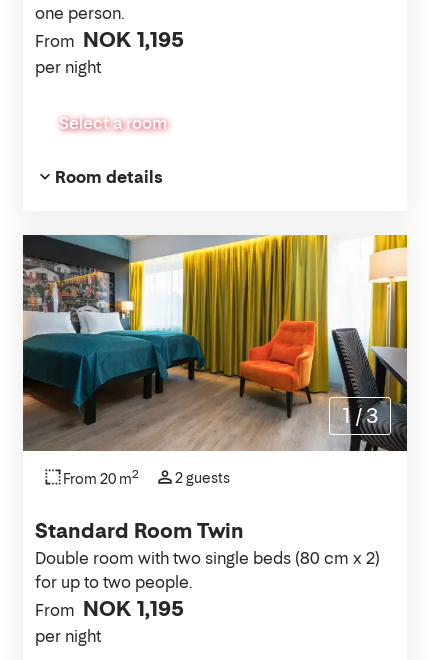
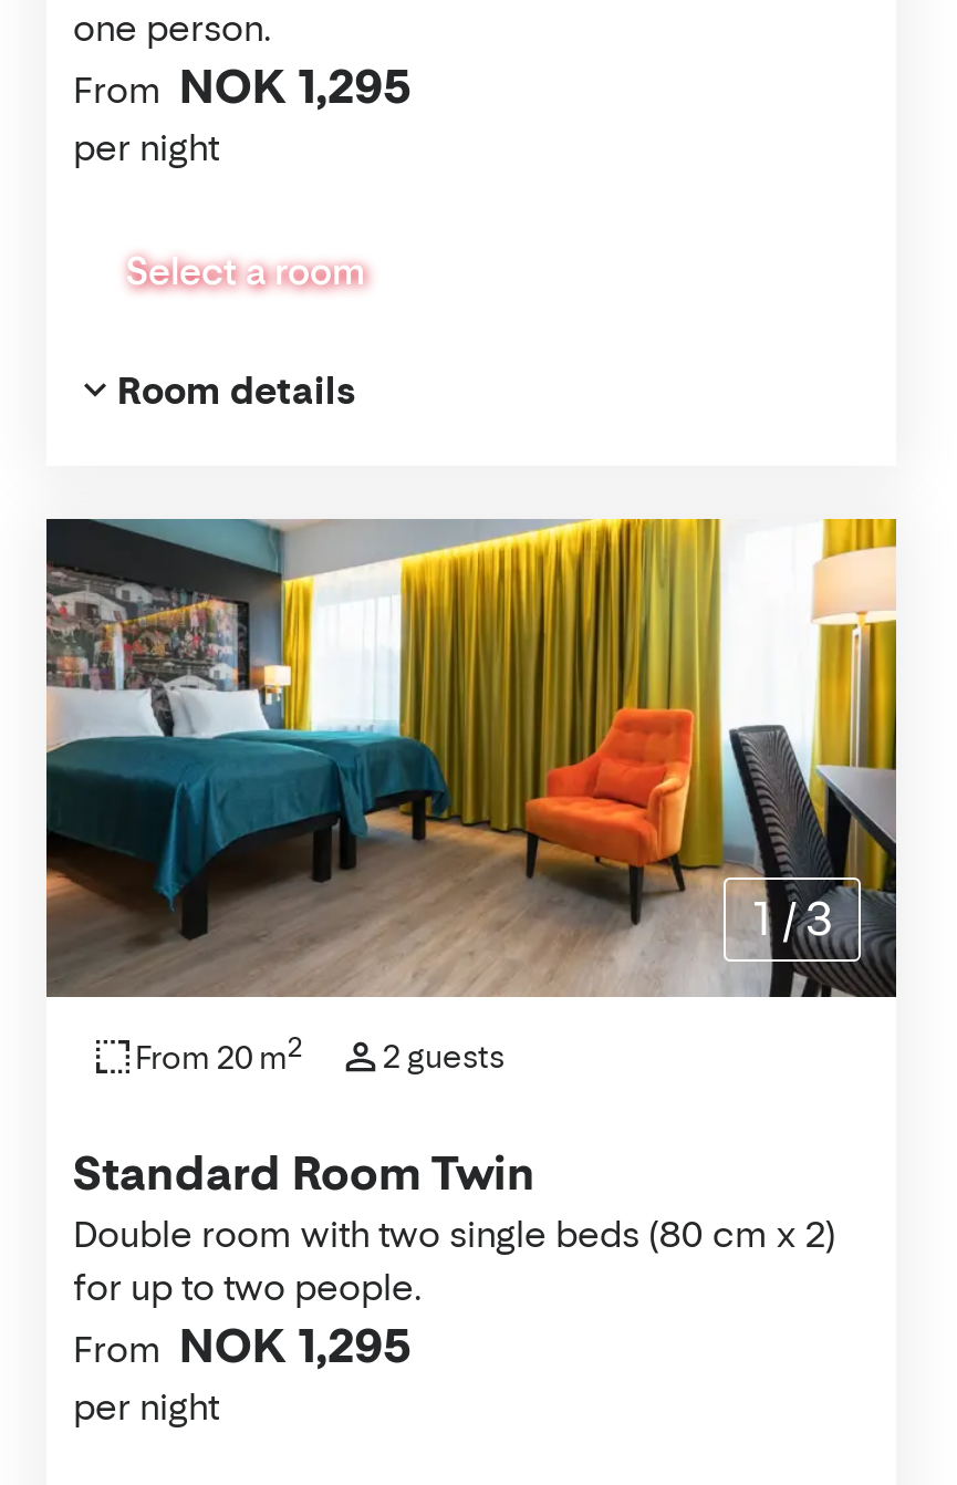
- From NOK 1,195
+ From NOK 1,295

- From NOK 1,195
+ From NOK 1,295
